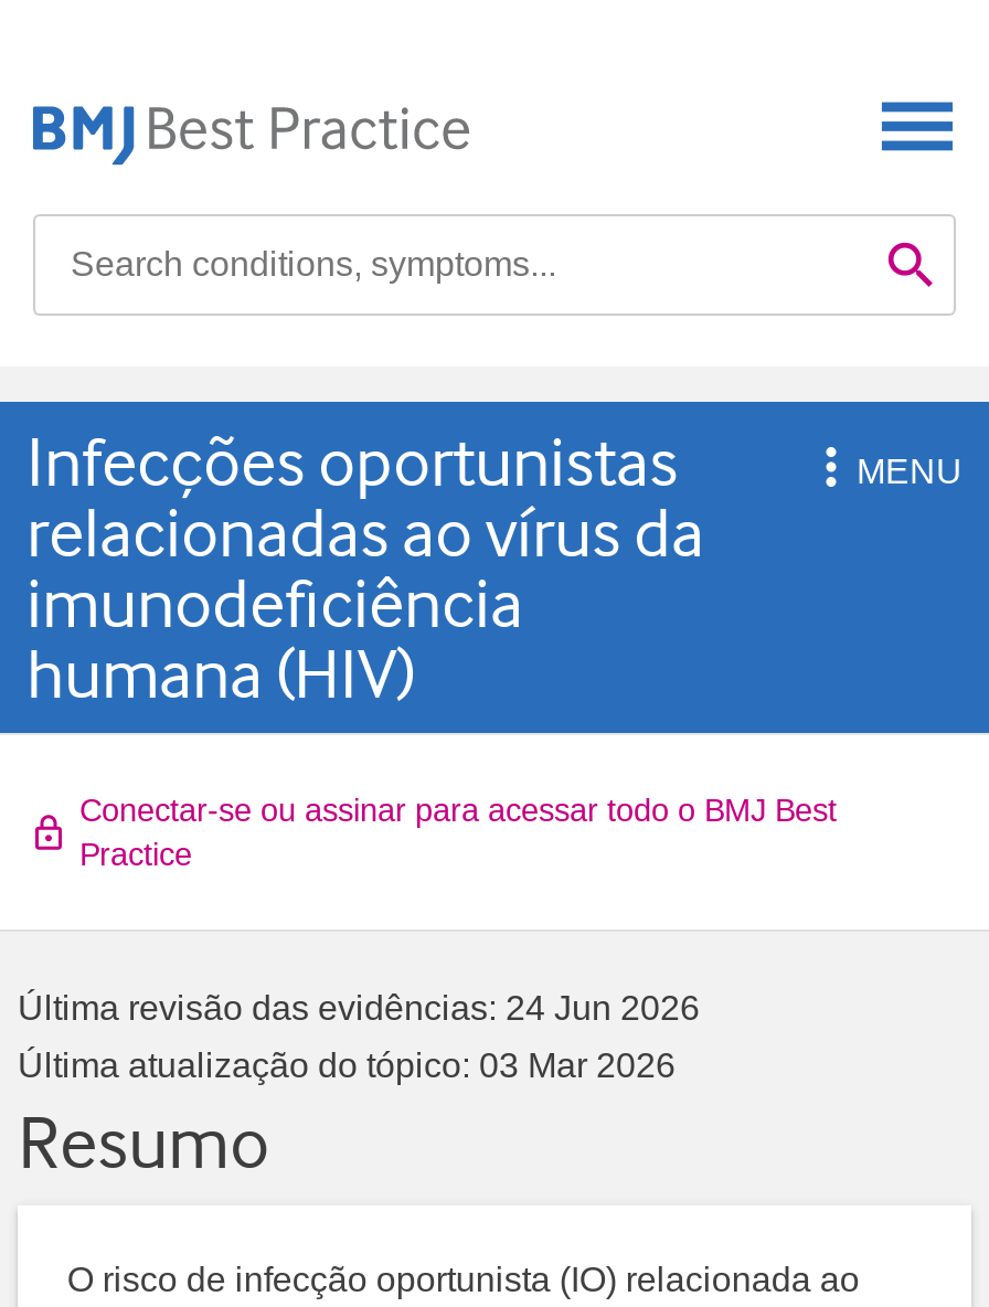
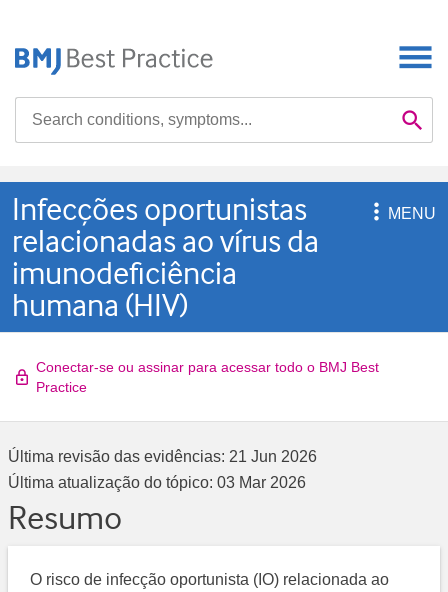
- Última revisão das evidências: 24 Jun 2026
+ Última revisão das evidências: 21 Jun 2026
